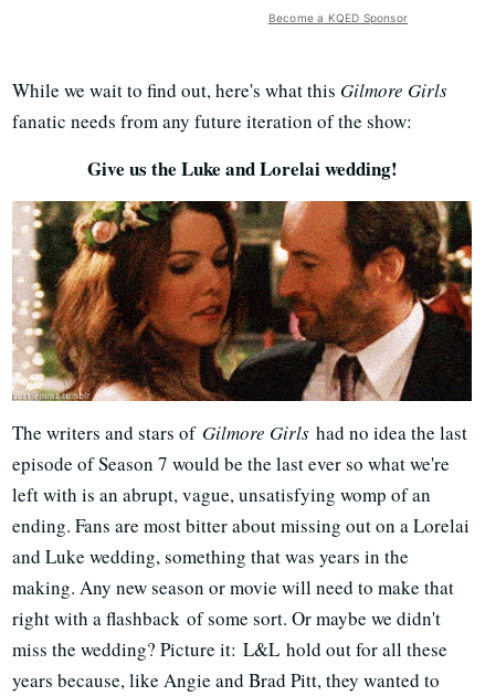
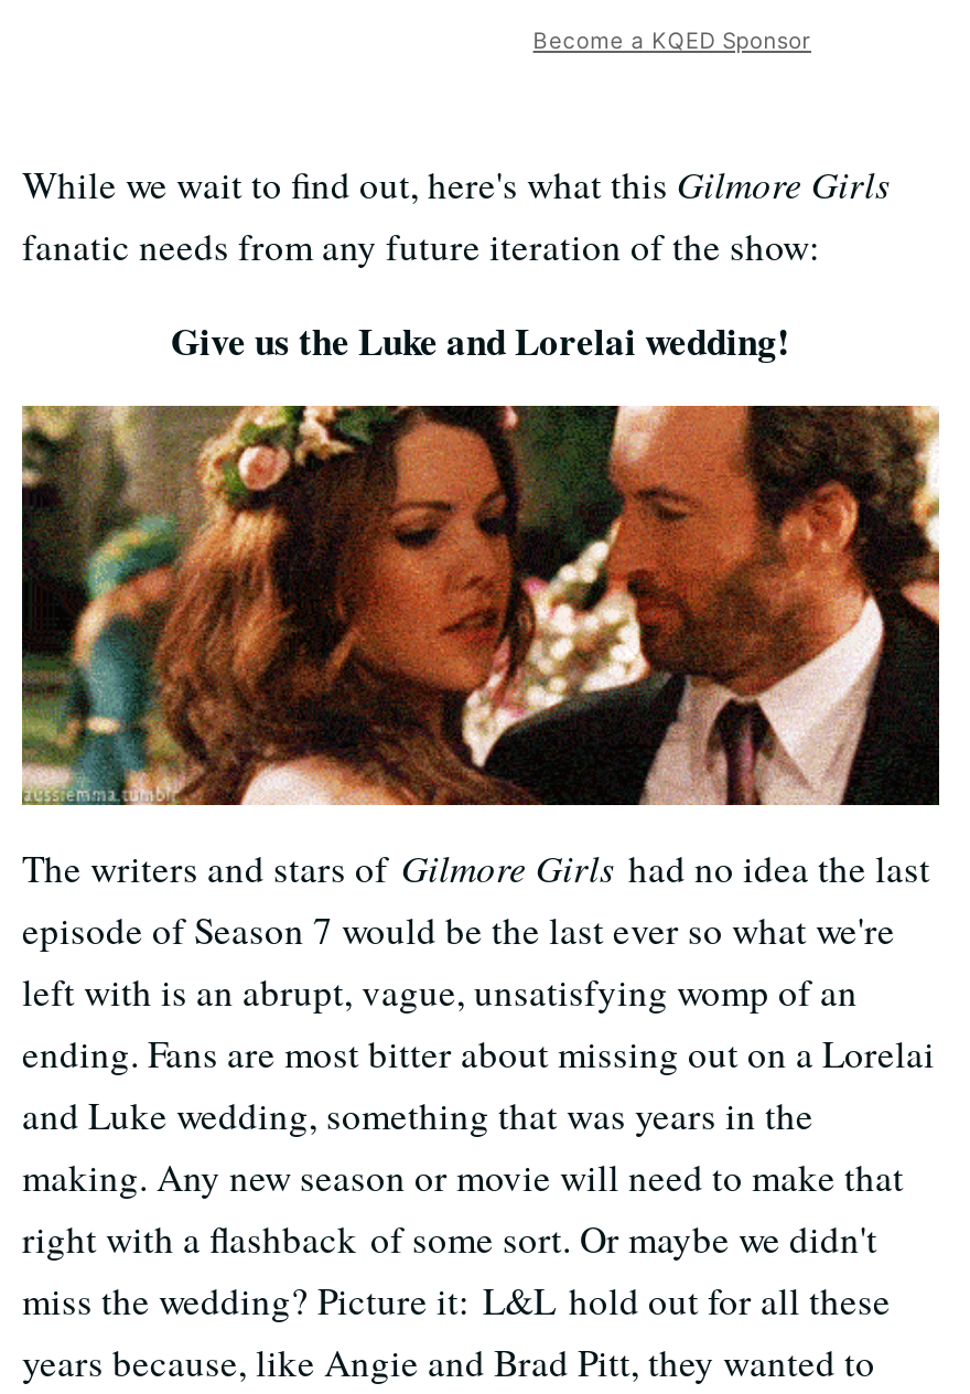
- [image]
+ [image]
